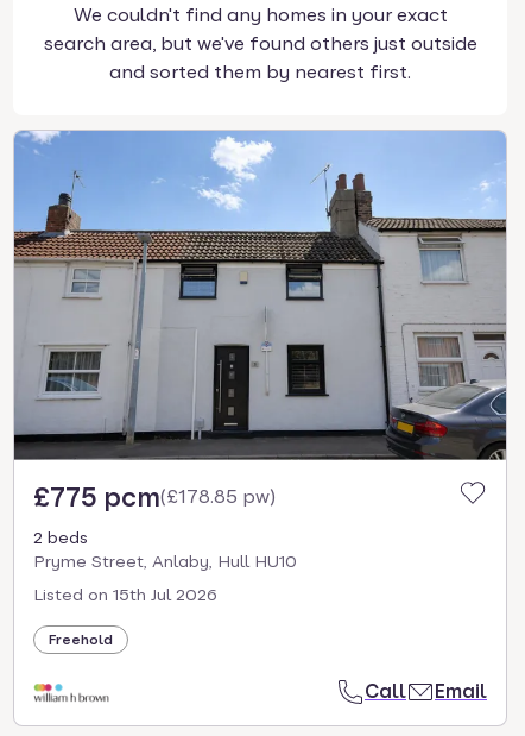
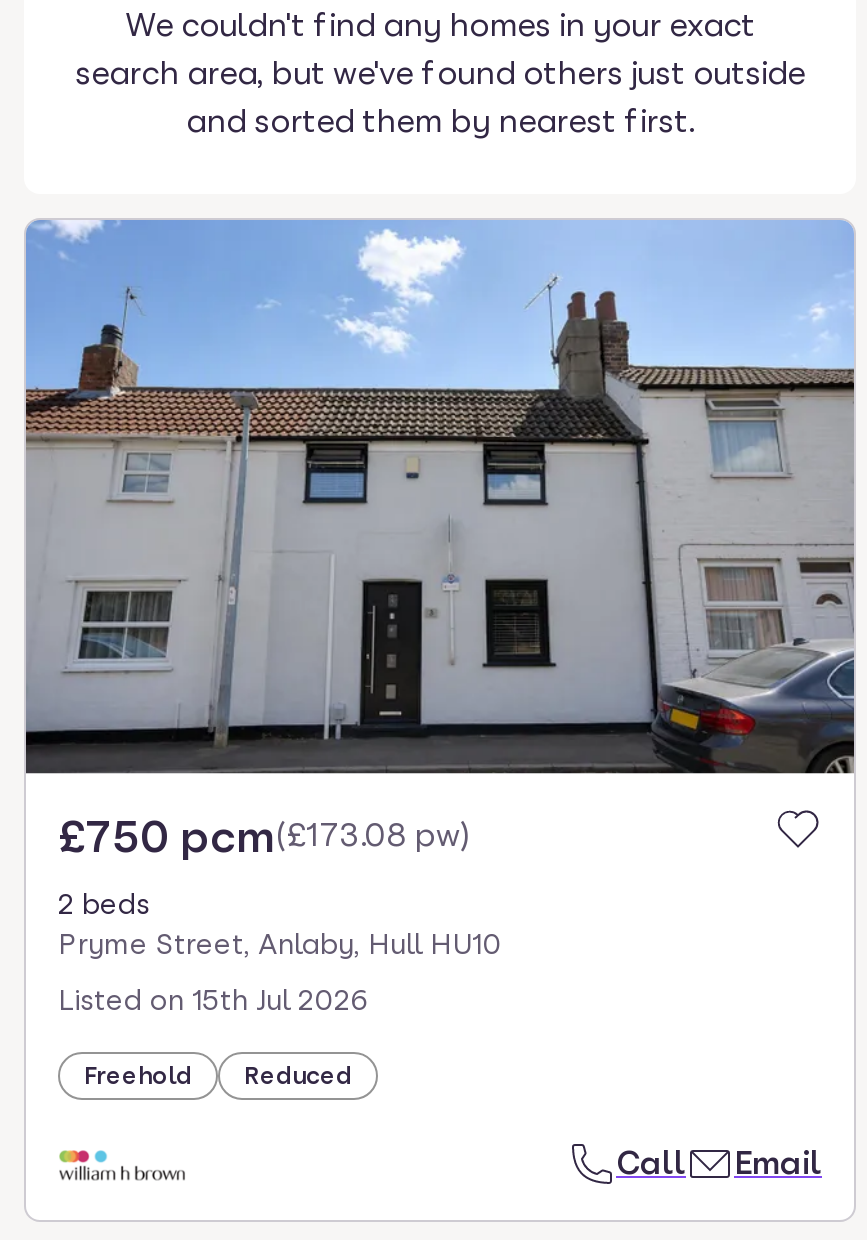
- £775 pcm(£178.85 pw)
+ £750 pcm(£173.08 pw)

+ Reduced
